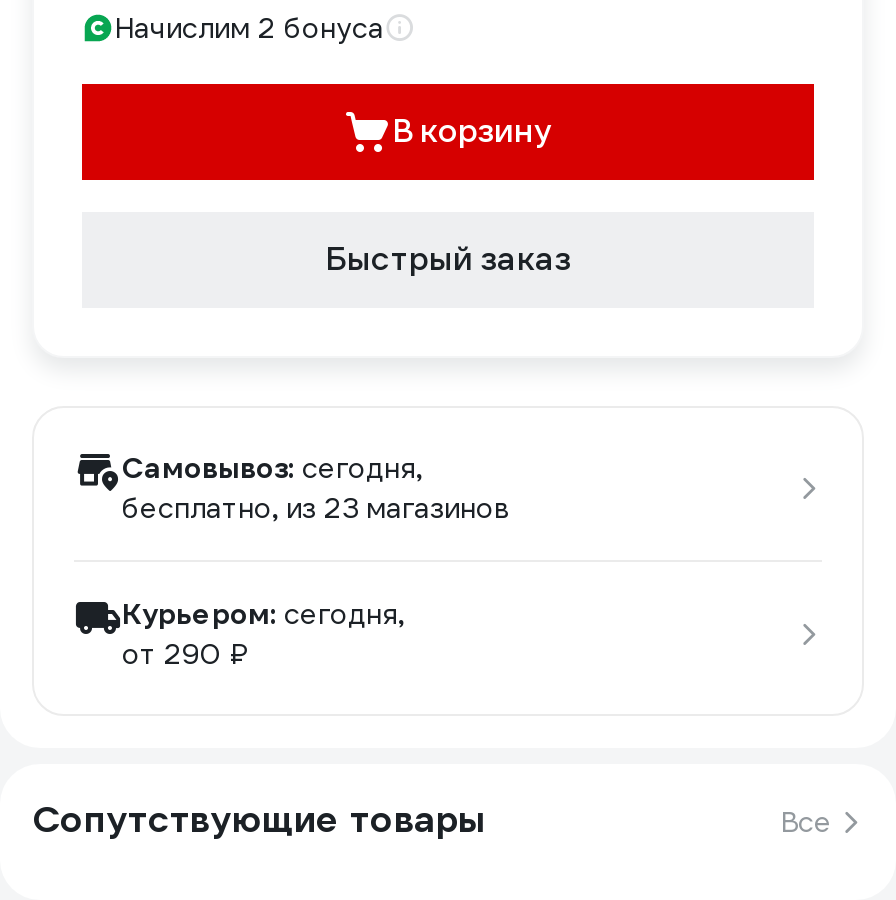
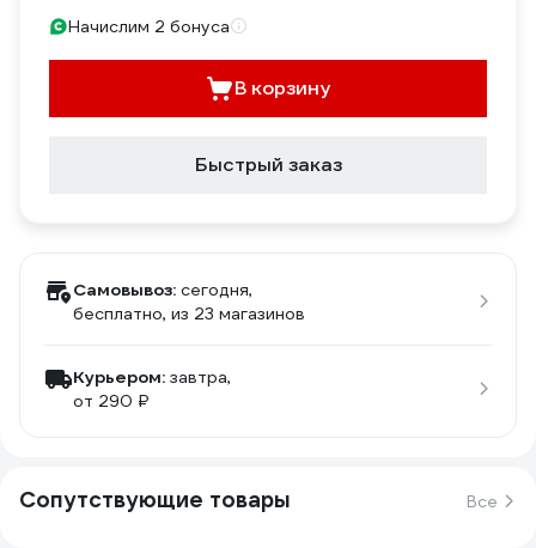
- Курьером: сегодня,
+ Курьером: завтра,
